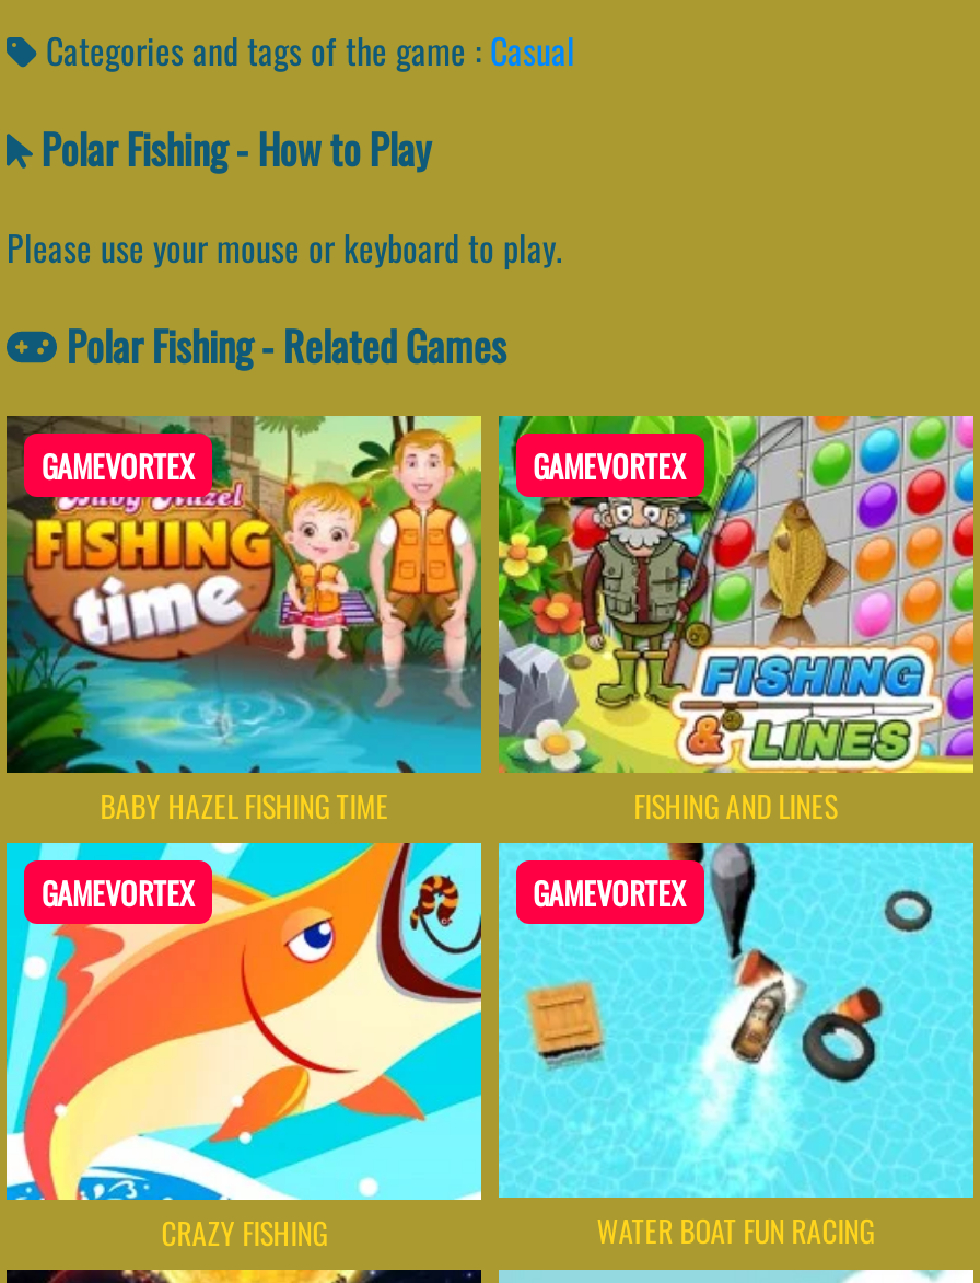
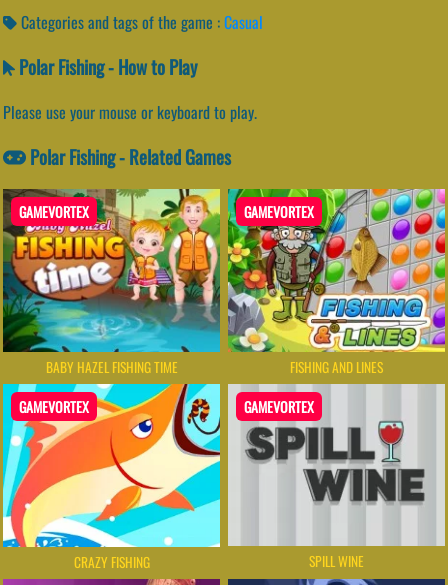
- [image]
- WATER BOAT FUN RACING
+ [image]
+ SPILL WINE
